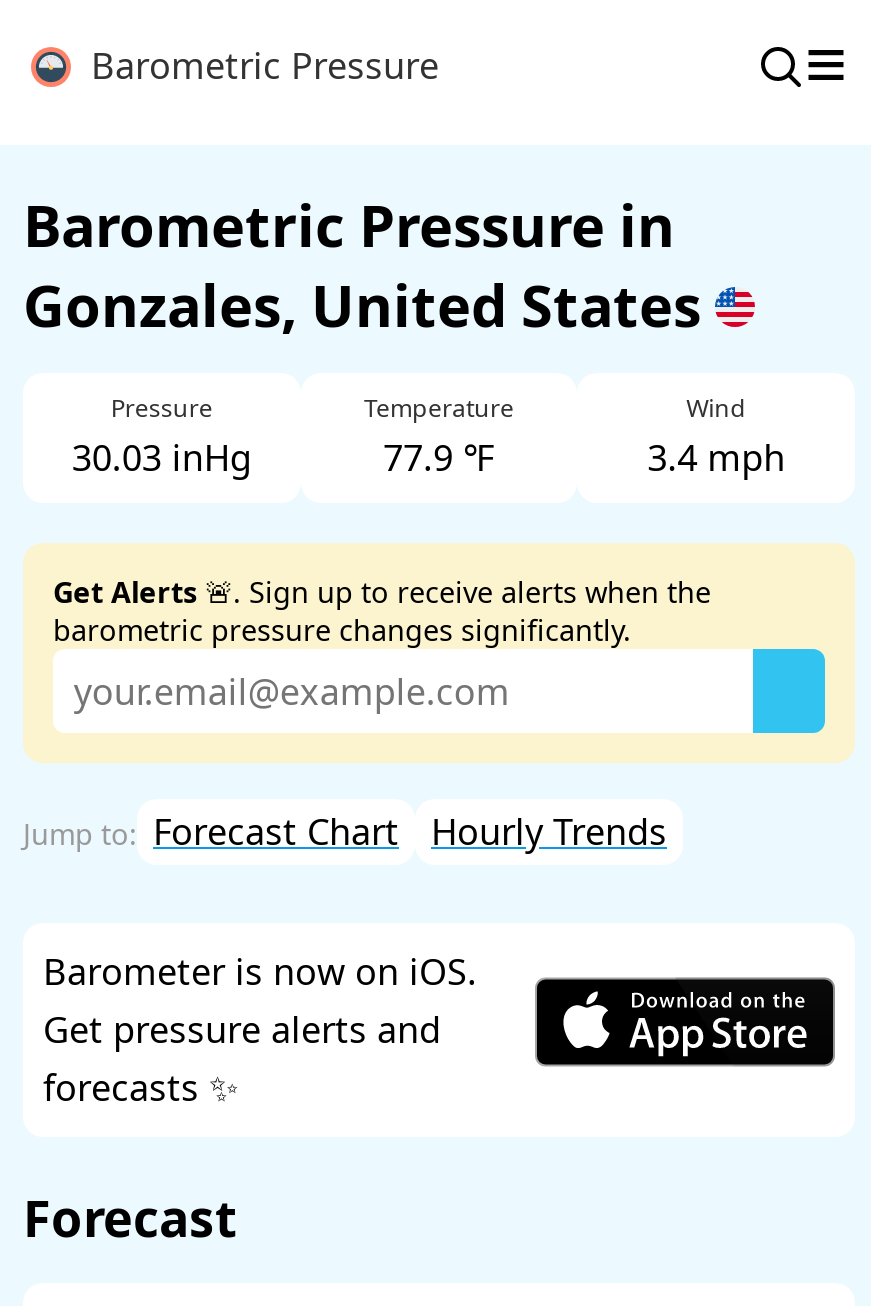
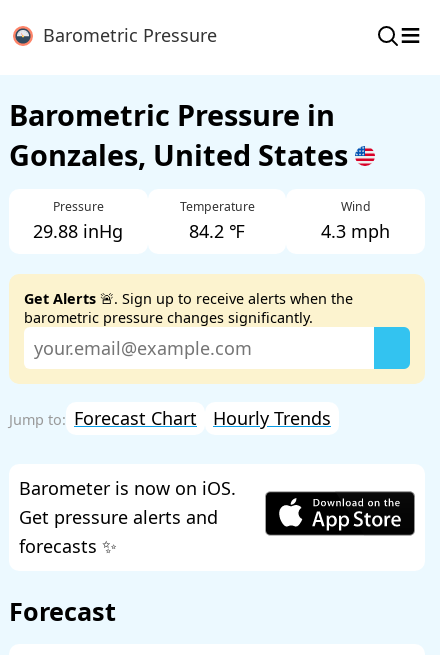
- 30.03 inHg
+ 29.88 inHg

- 77.9 ℉
+ 84.2 ℉

- 3.4 mph
+ 4.3 mph
